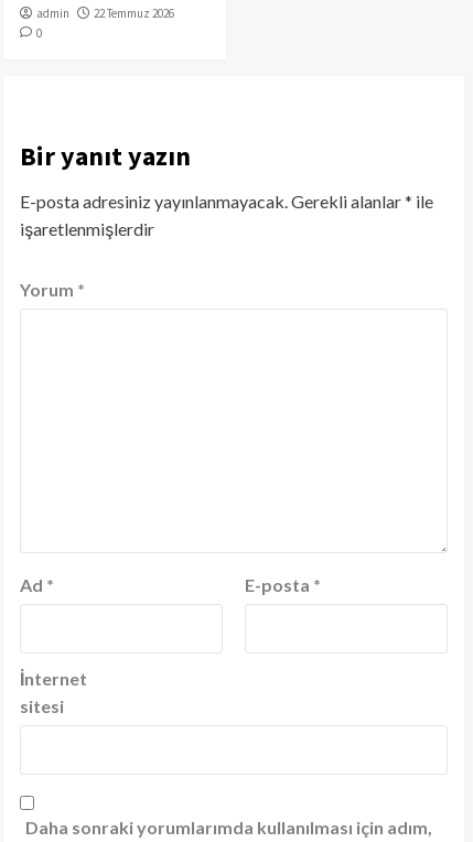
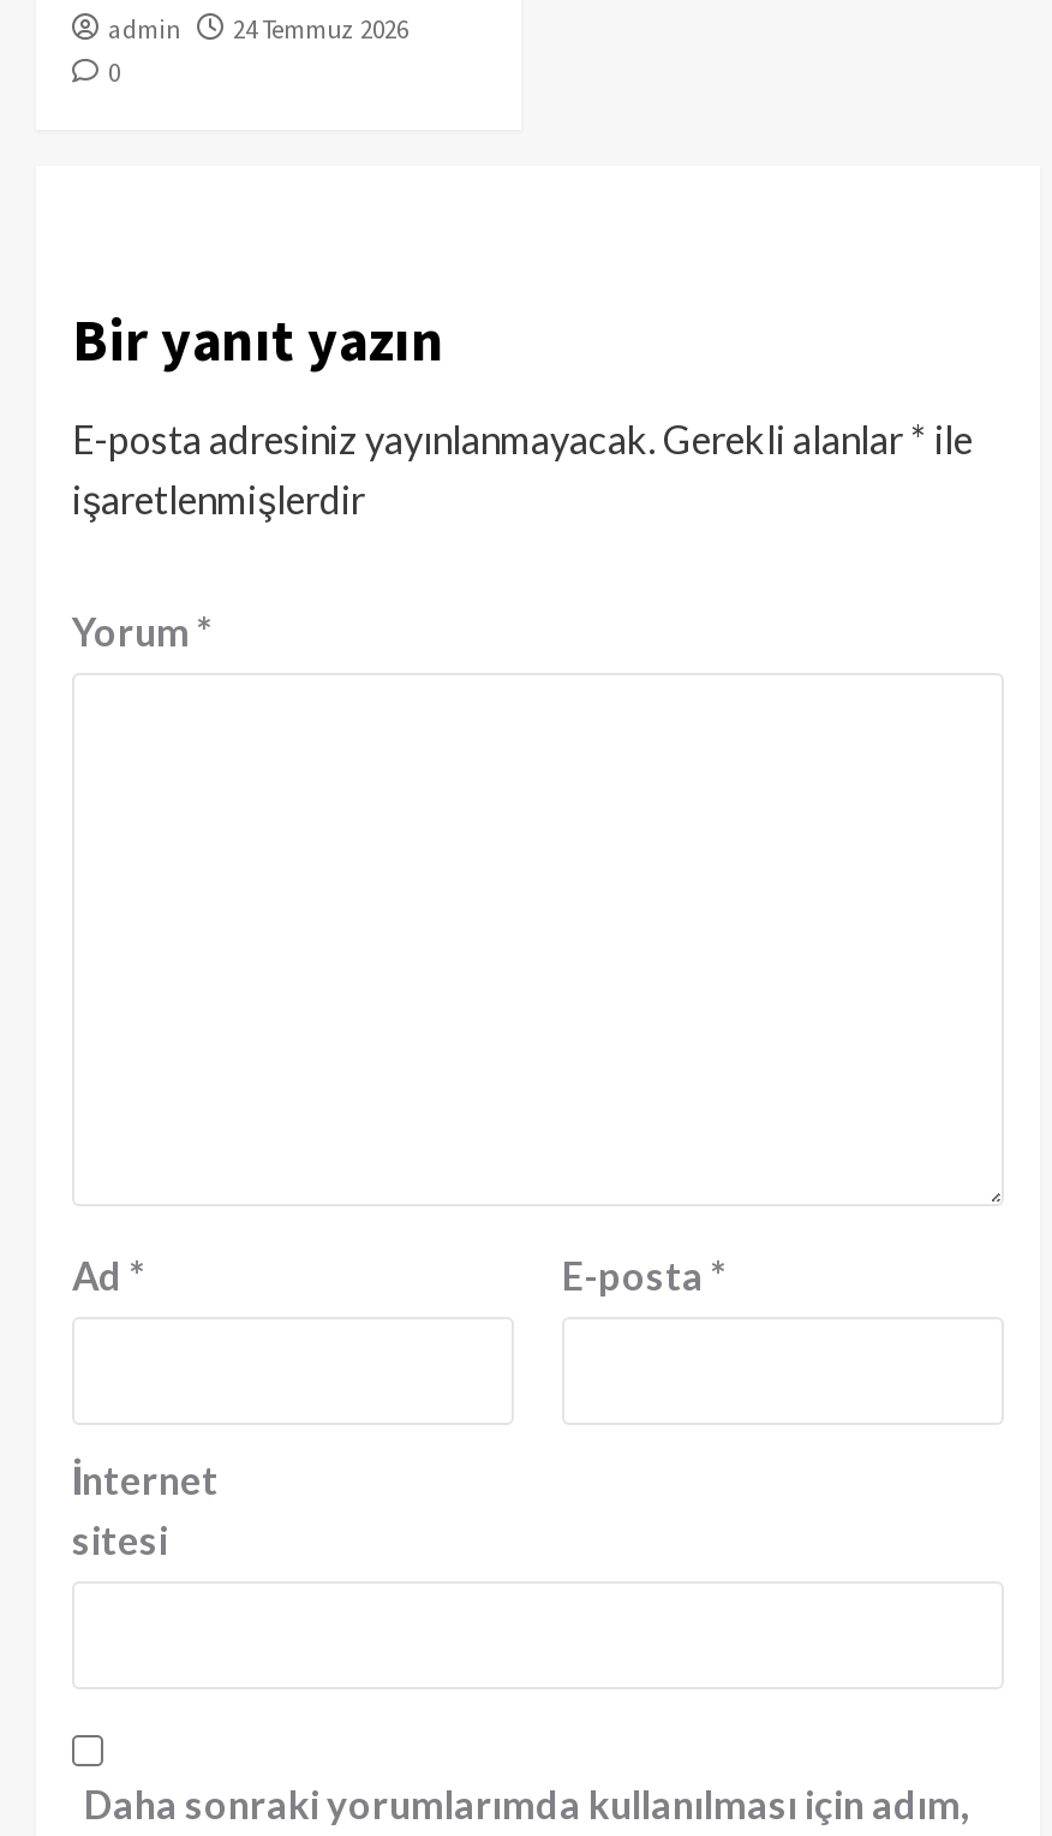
- admin 22 Temmuz 2026
+ admin 24 Temmuz 2026
